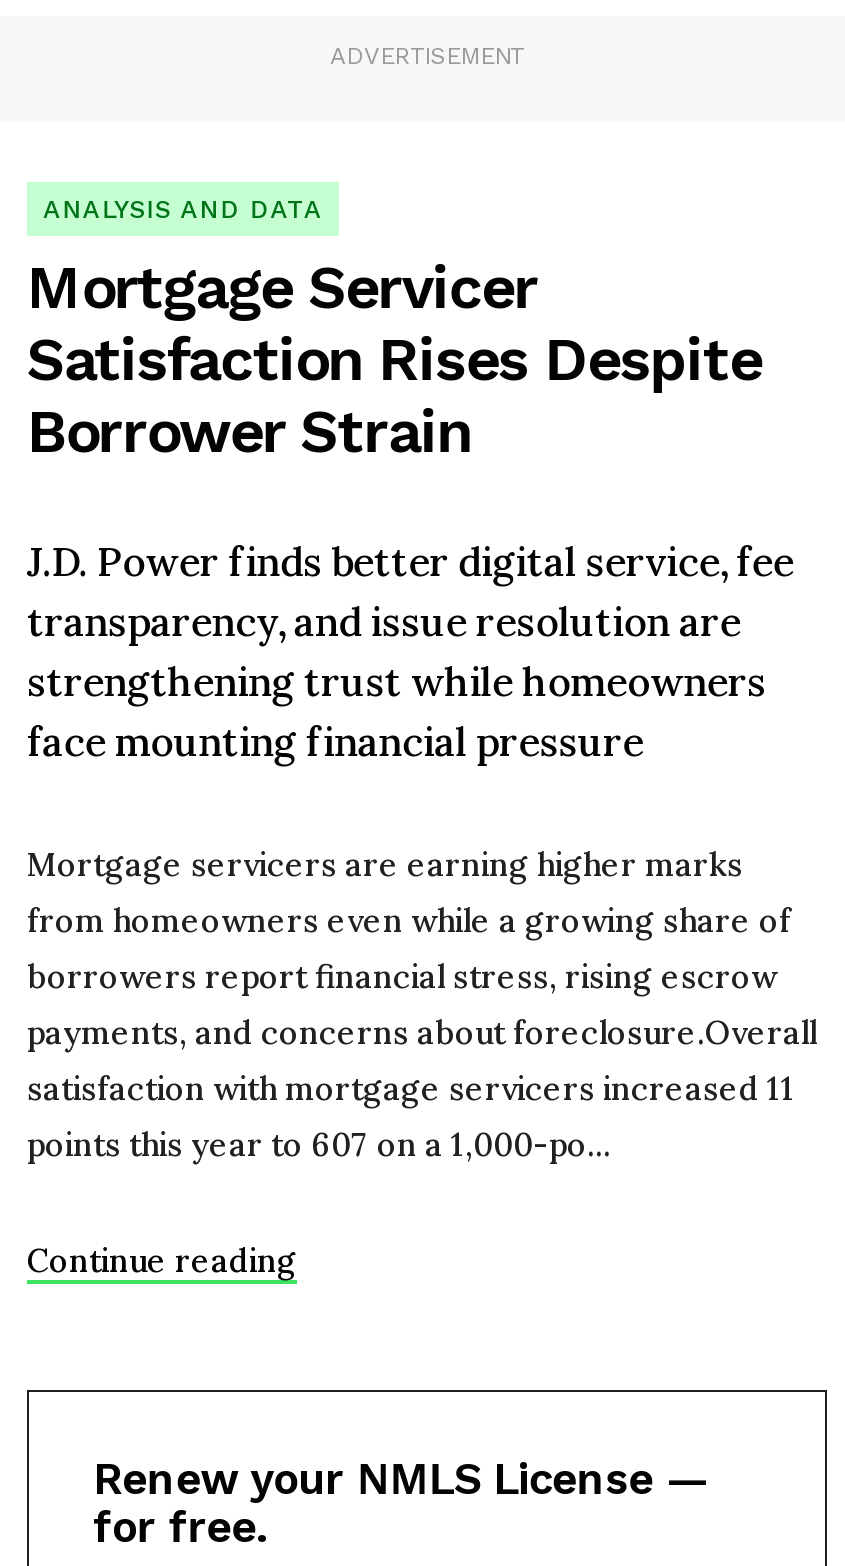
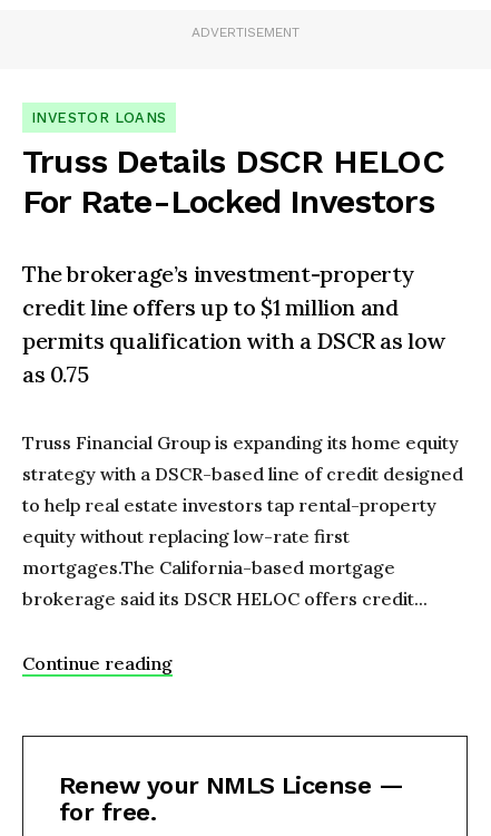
- ANALYSIS AND DATA
- Mortgage Servicer
- Satisfaction Rises Despite
- Borrower Strain
+ INVESTOR LOANS
+ Truss Details DSCR HELOC
+ For Rate-Locked Investors

- J.D. Power finds better digital service, fee
- transparency, and issue resolution are
- strengthening trust while homeowners
- face mounting financial pressure
+ The brokerage’s investment-property
+ credit line offers up to $1 million and
+ permits qualification with a DSCR as low
+ as 0.75

- Mortgage servicers are earning higher marks
- from homeowners even while a growing share of
- borrowers report financial stress, rising escrow
- payments, and concerns about foreclosure.Overall
- satisfaction with mortgage servicers increased 11
- points this year to 607 on a 1,000-po...
+ Truss Financial Group is expanding its home equity
+ strategy with a DSCR-based line of credit designed
+ to help real estate investors tap rental-property
+ equity without replacing low-rate first
+ mortgages.The California-based mortgage
+ brokerage said its DSCR HELOC offers credit...
